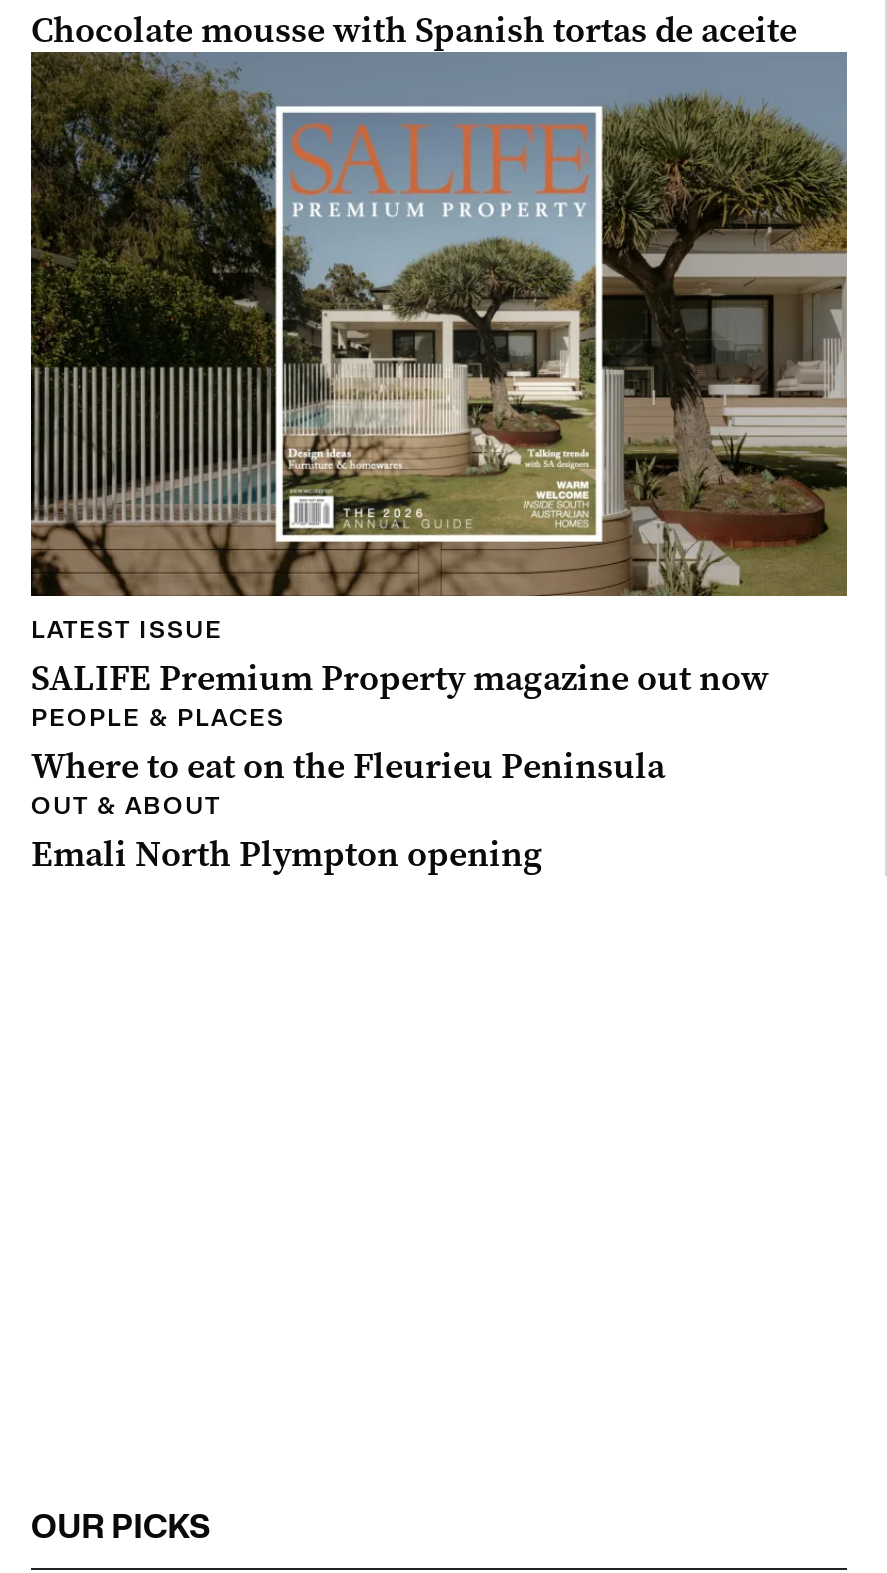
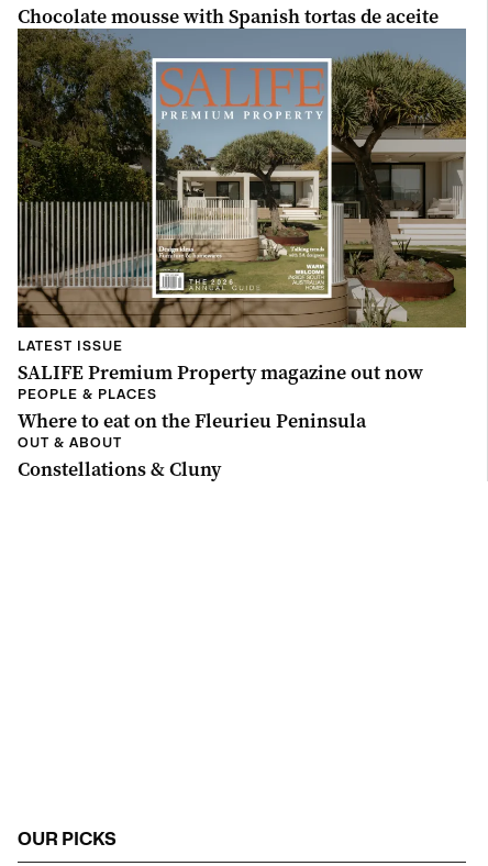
- Emali North Plympton opening
+ Constellations & Cluny
